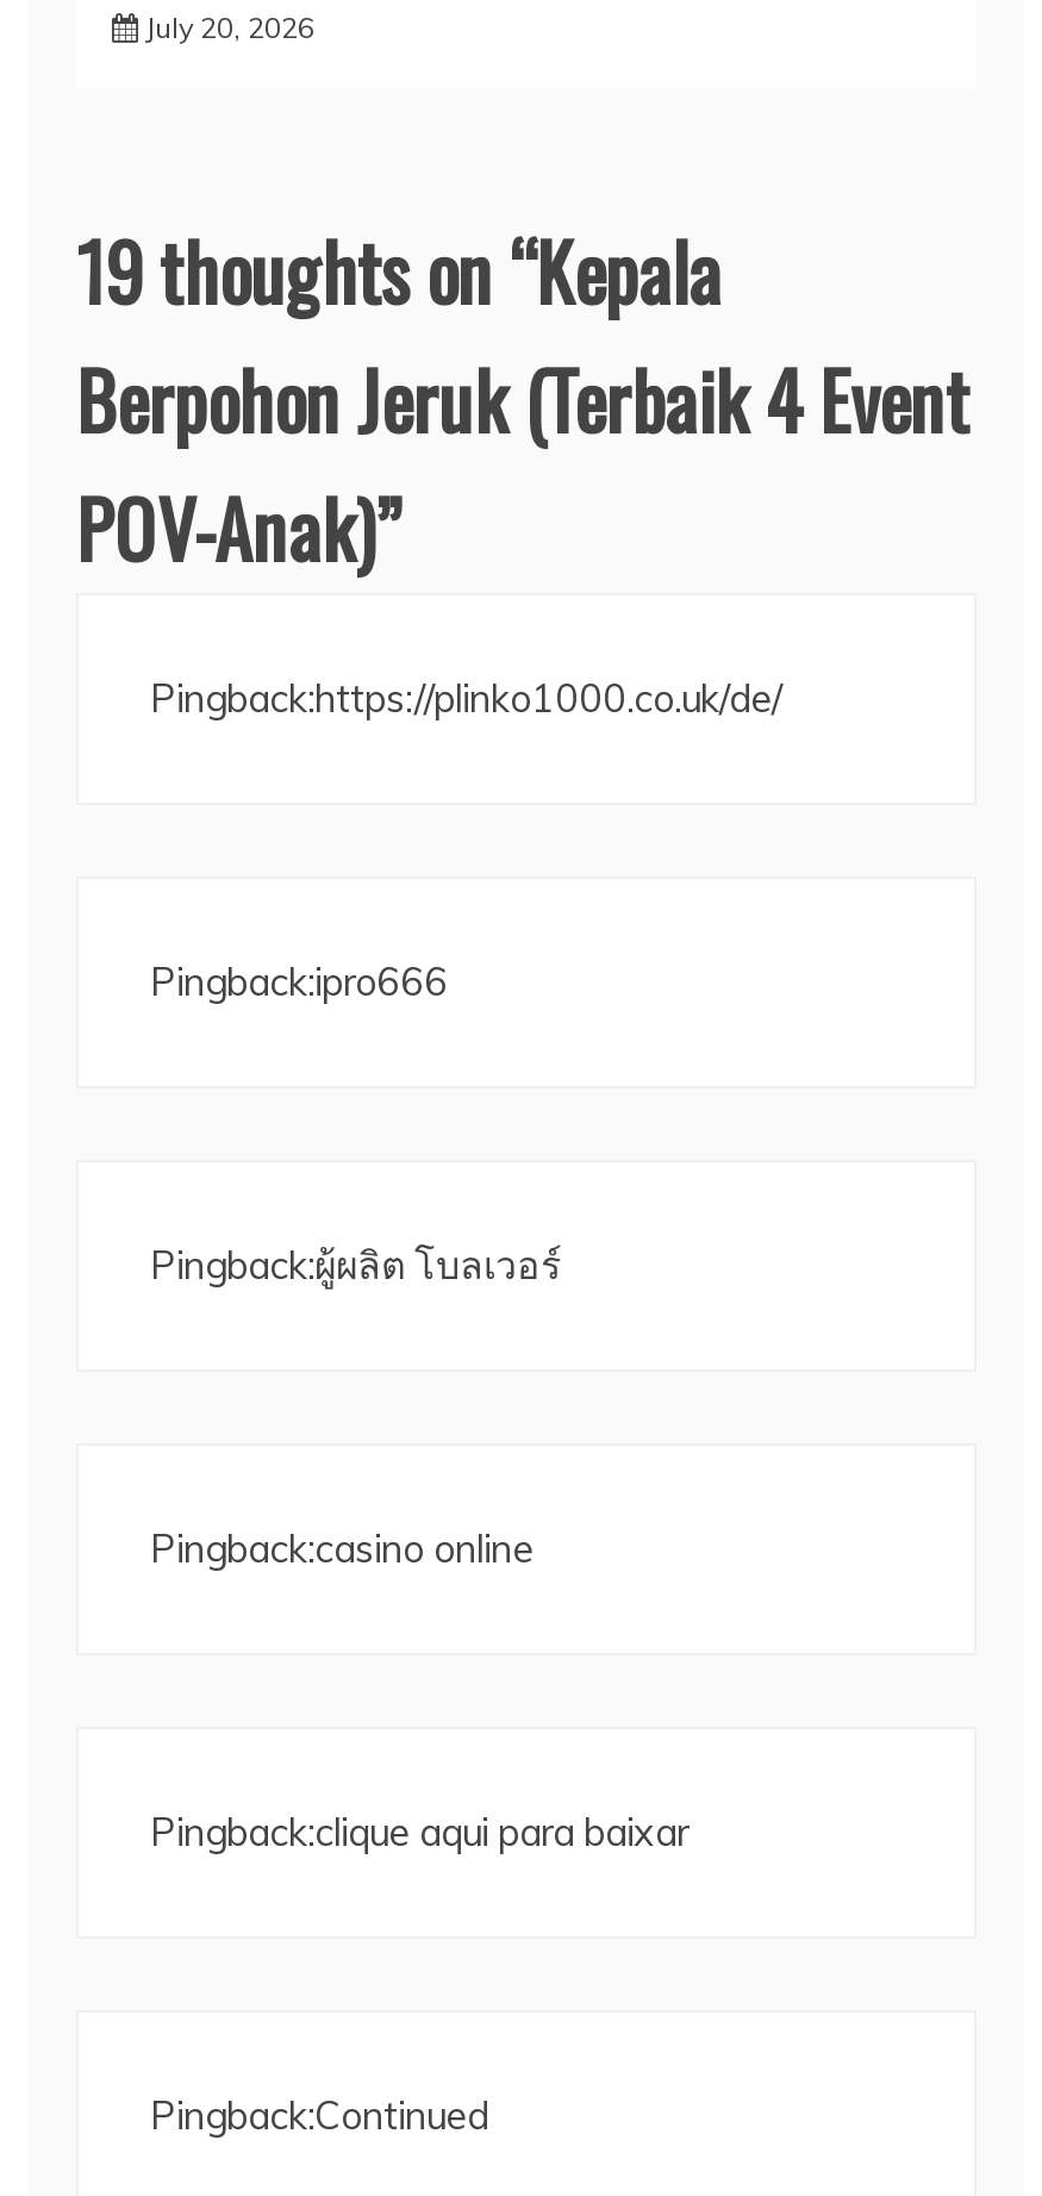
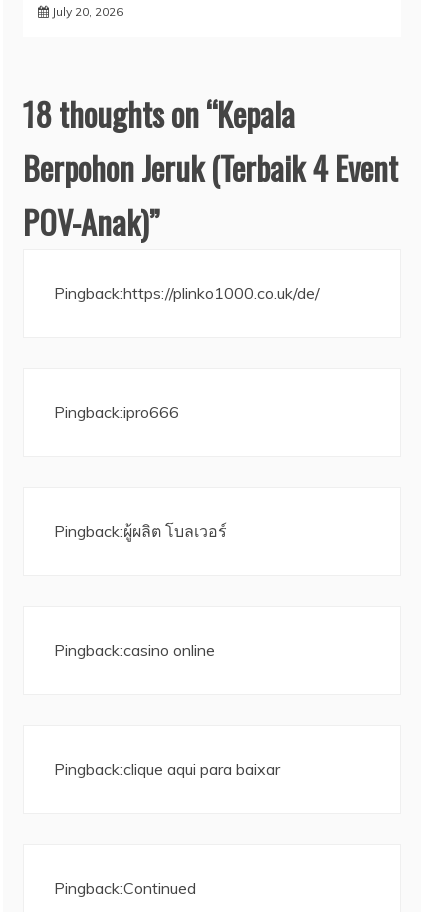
- 19 thoughts on “Kepala
+ 18 thoughts on “Kepala
